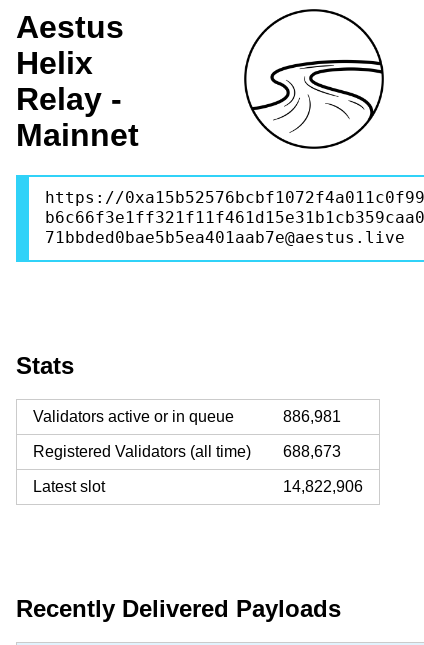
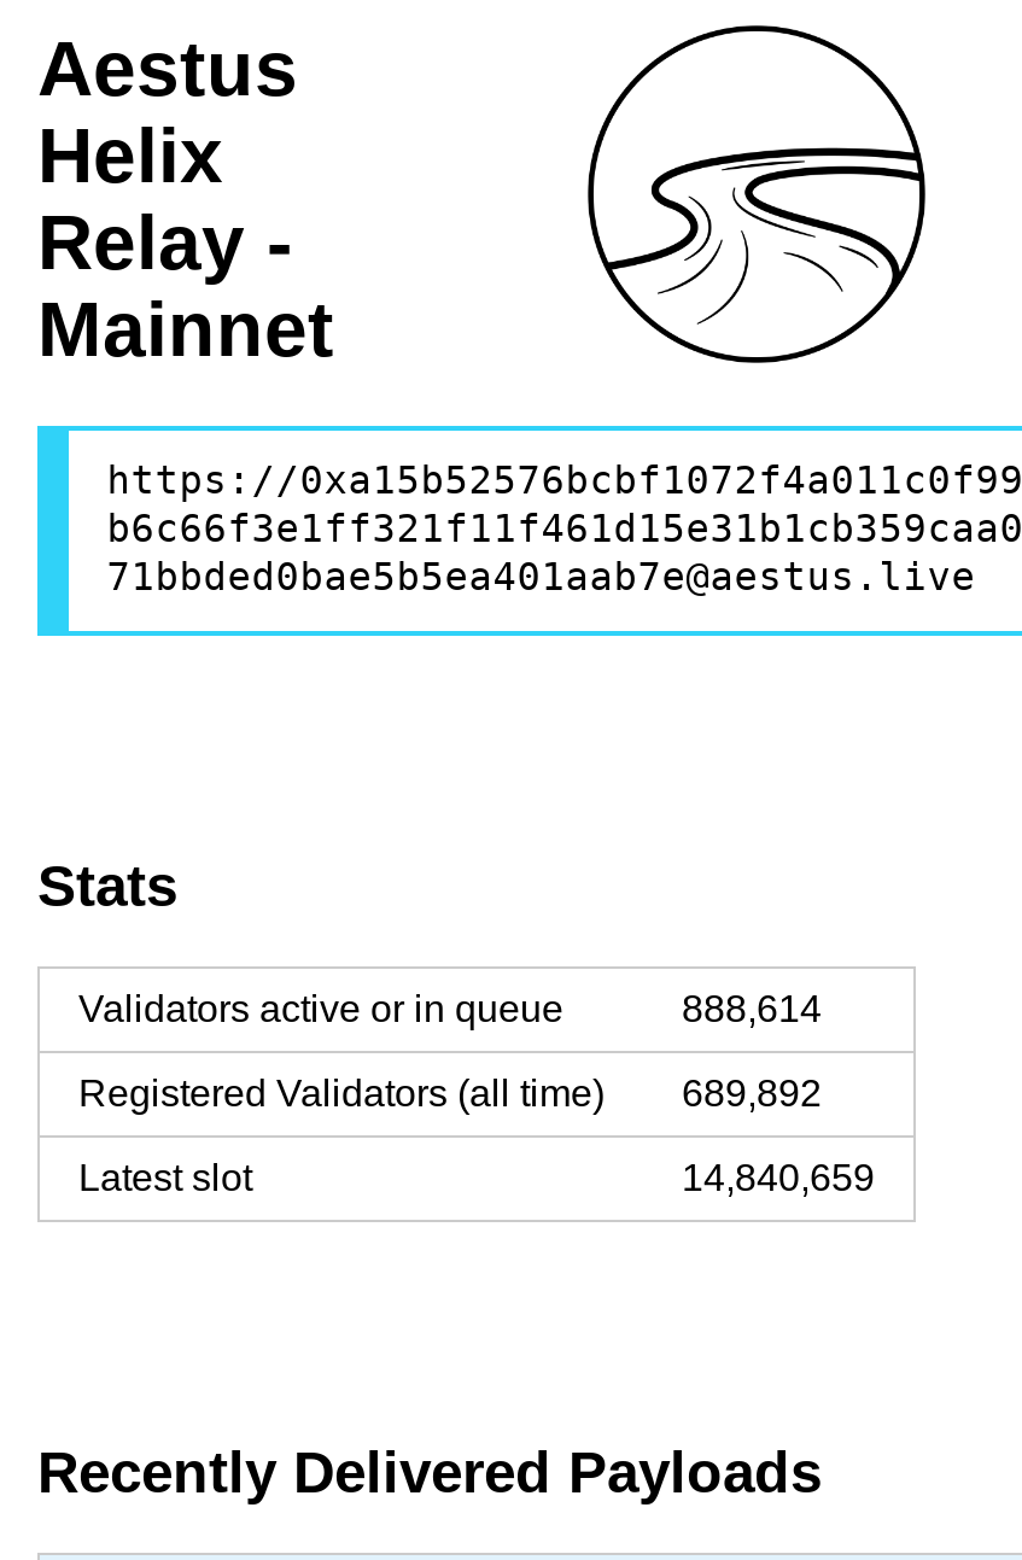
- 886,981
+ 888,614

- Registered Validators (all time) 688,673
+ Registered Validators (all time) 689,892

- 14,822,906
+ 14,840,659
